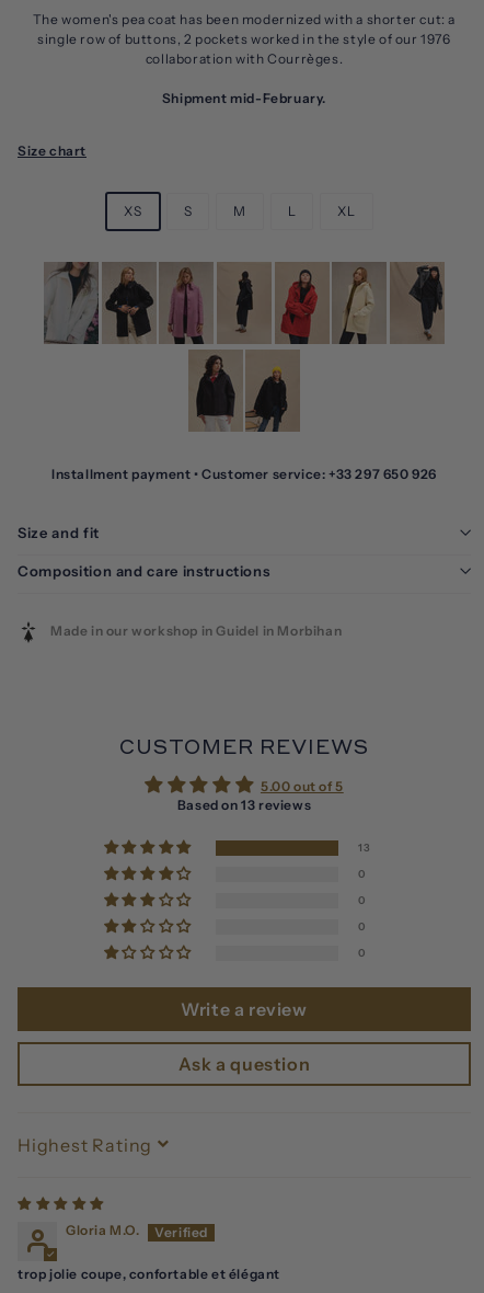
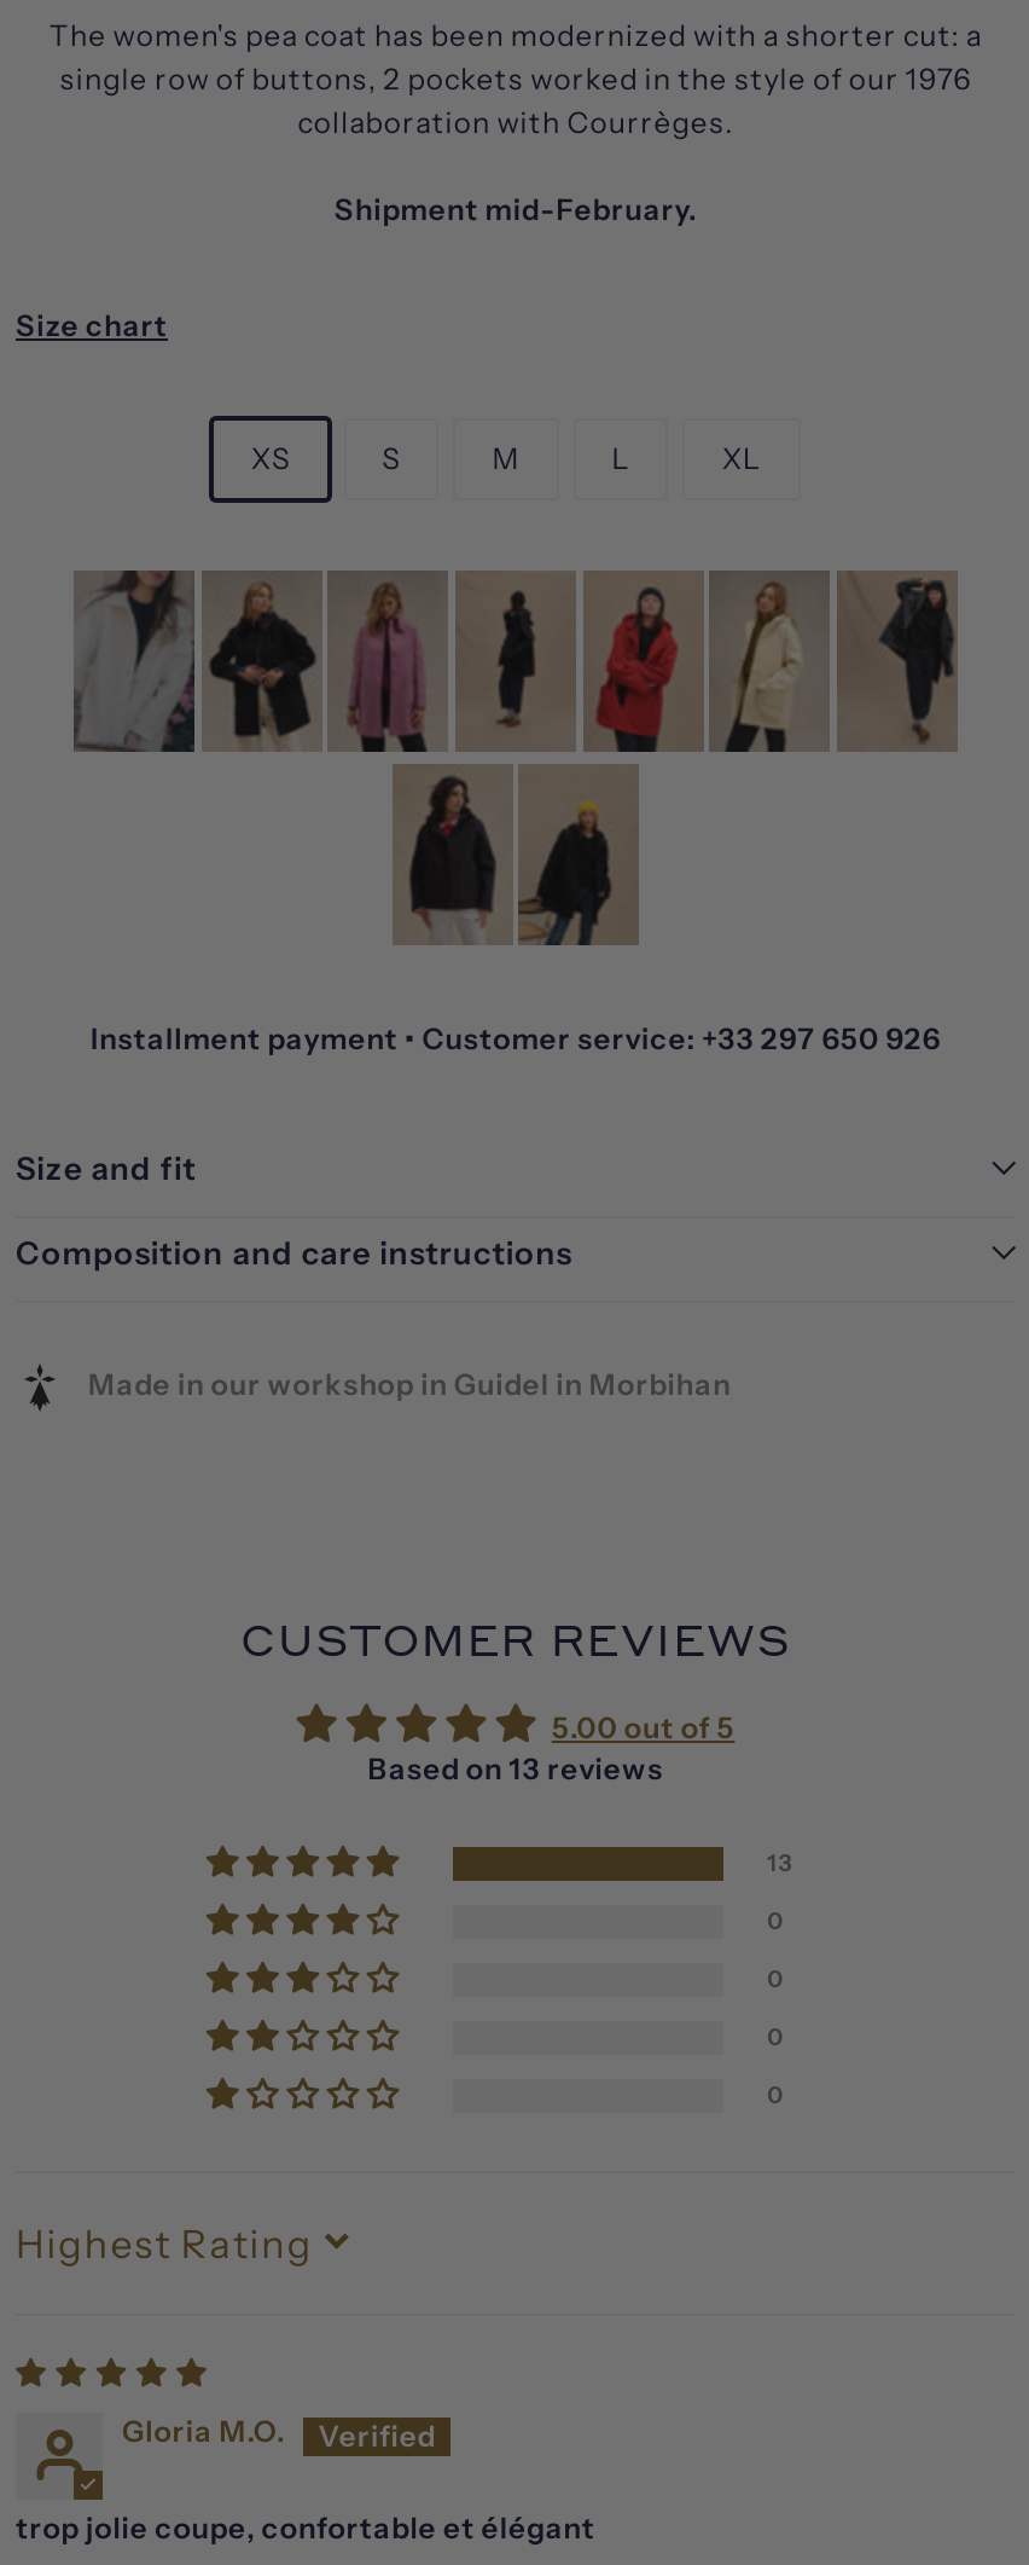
- Write a review
- Ask a question
